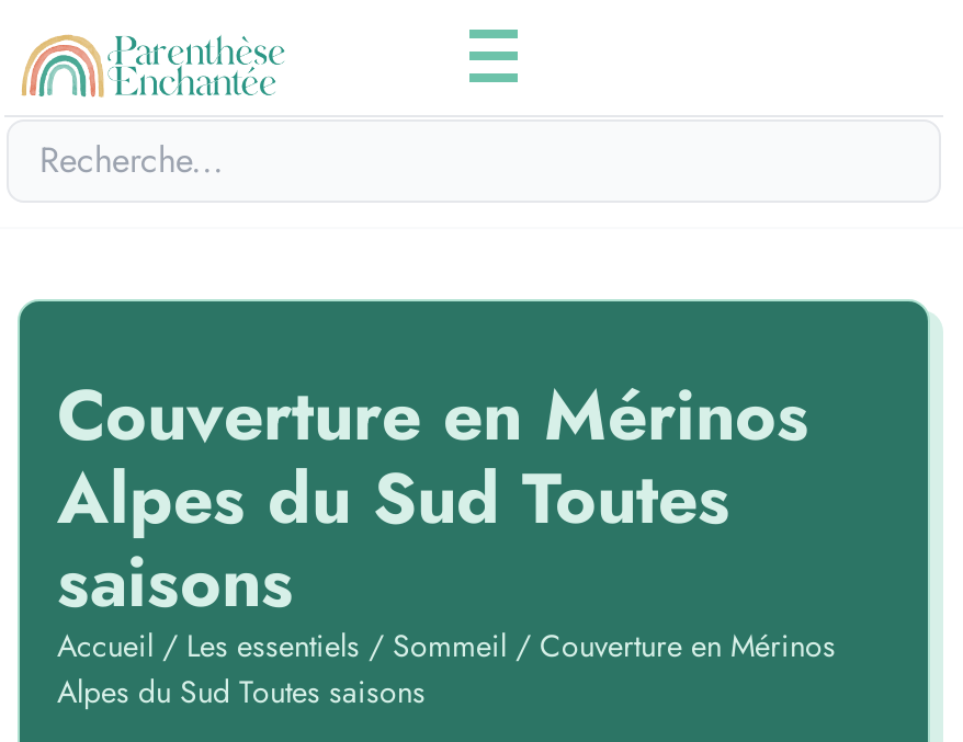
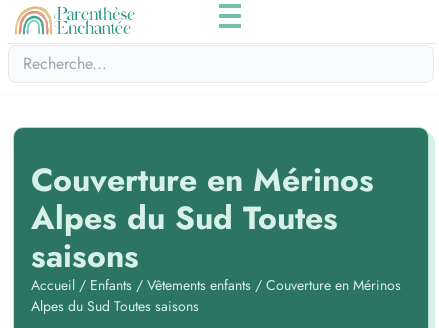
- Accueil / Les essentiels / Sommeil / Couverture en Mérinos
+ Accueil / Enfants / Vêtements enfants / Couverture en Mérinos
